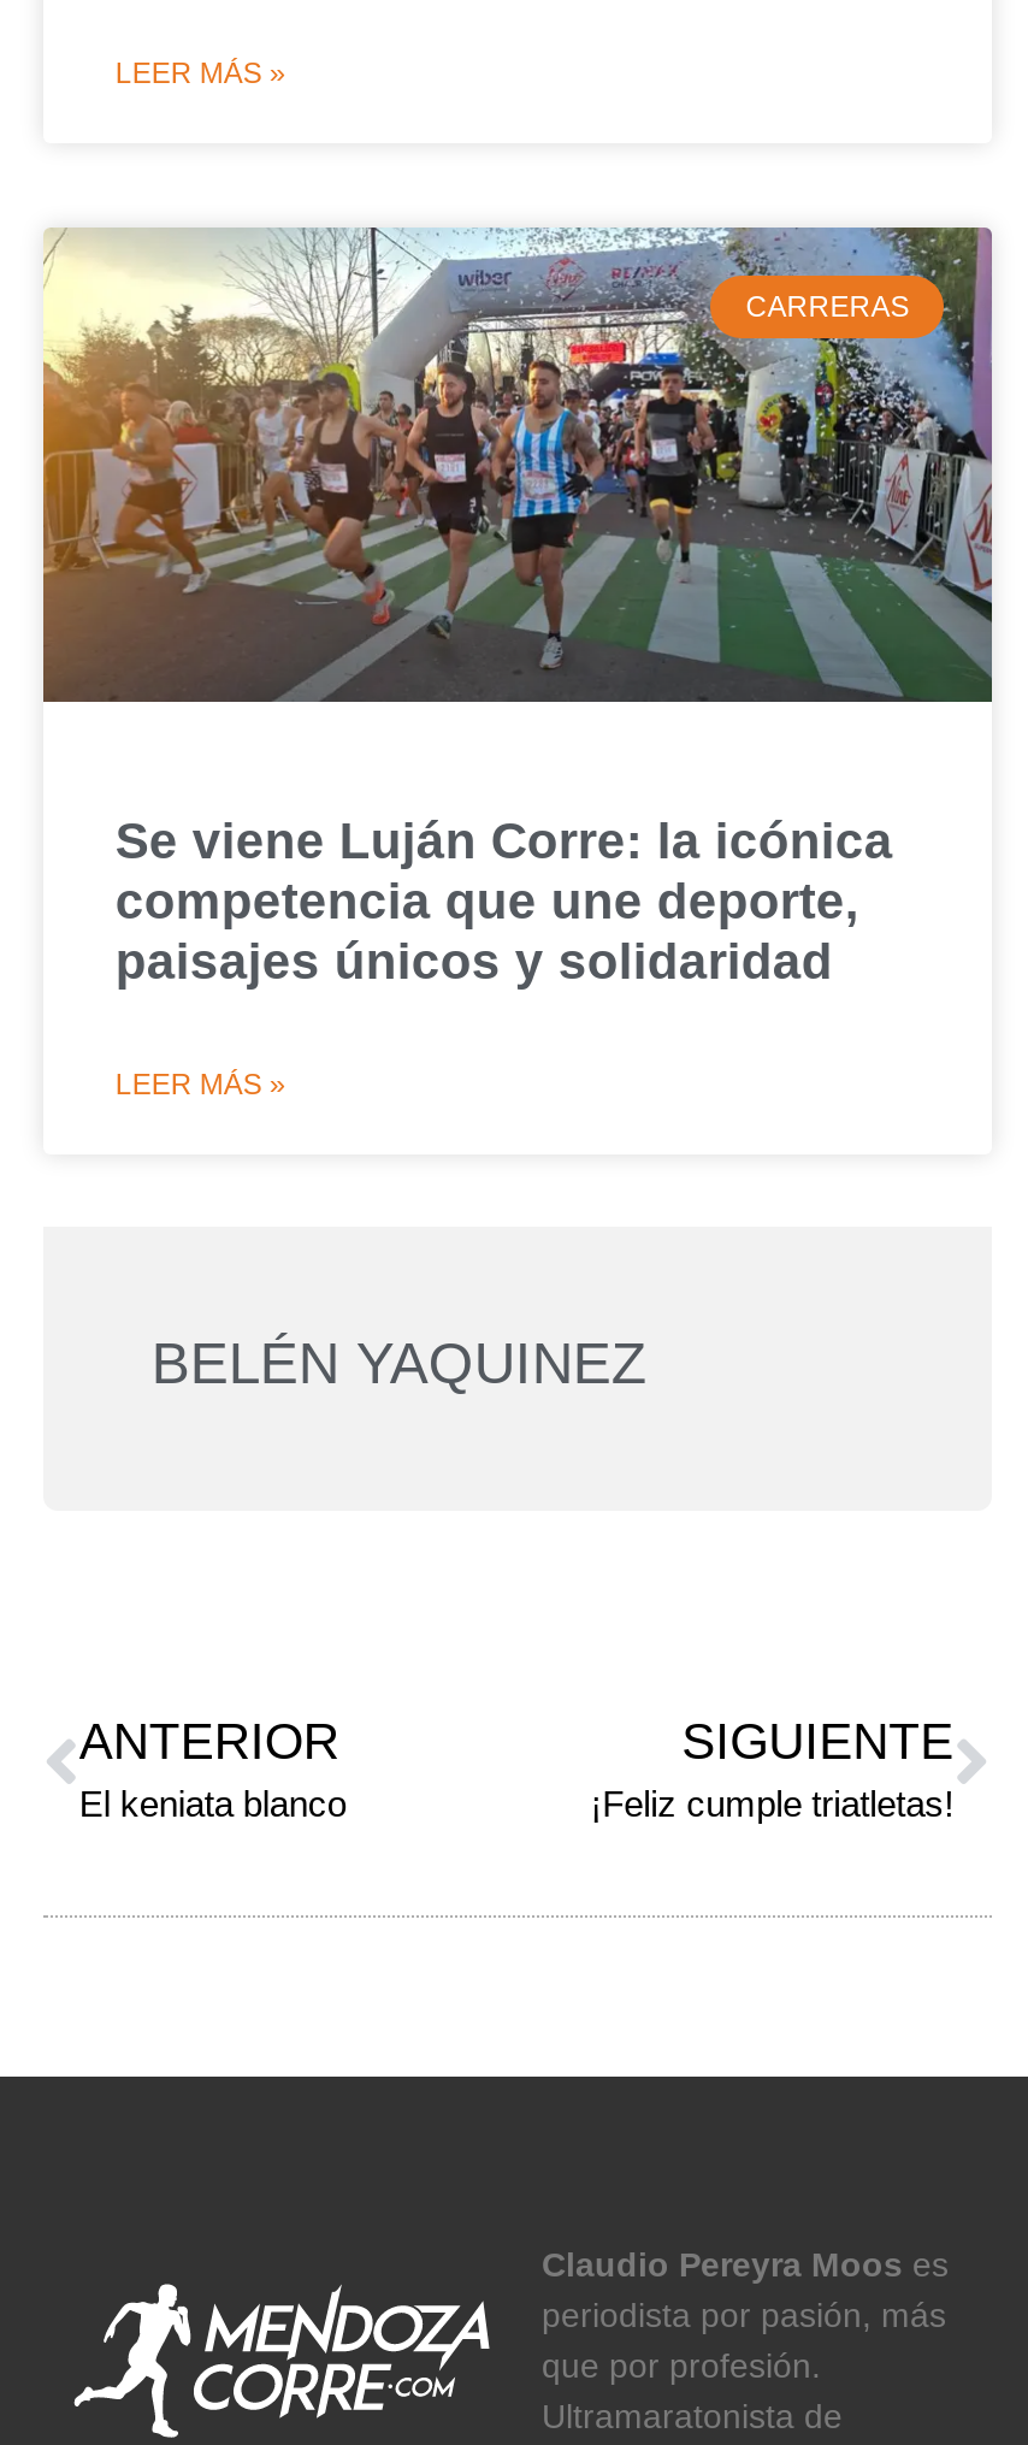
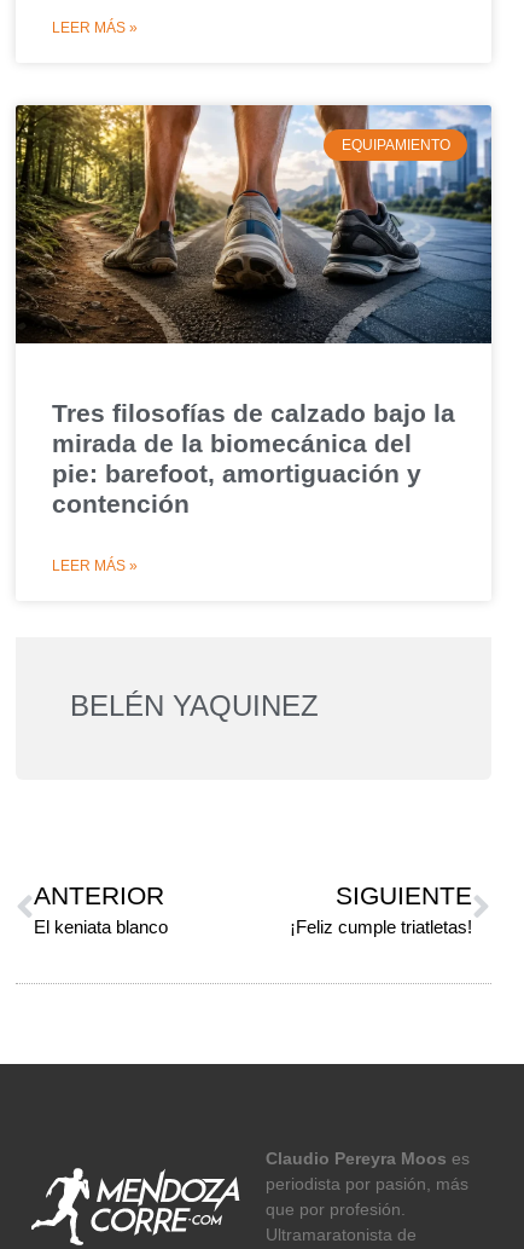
- [image]
- CARRERAS
+ [image]
+ EQUIPAMIENTO

- Se viene Luján Corre: la icónica
- competencia que une deporte,
- paisajes únicos y solidaridad
+ Tres filosofías de calzado bajo la
+ mirada de la biomecánica del
+ pie: barefoot, amortiguación y
+ contención
